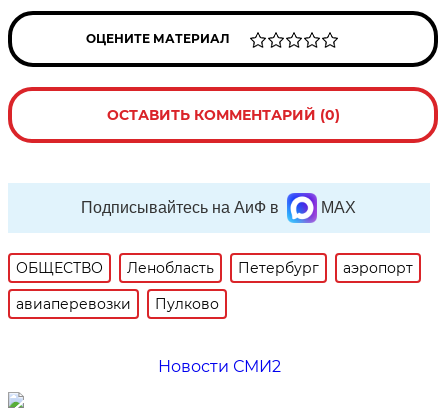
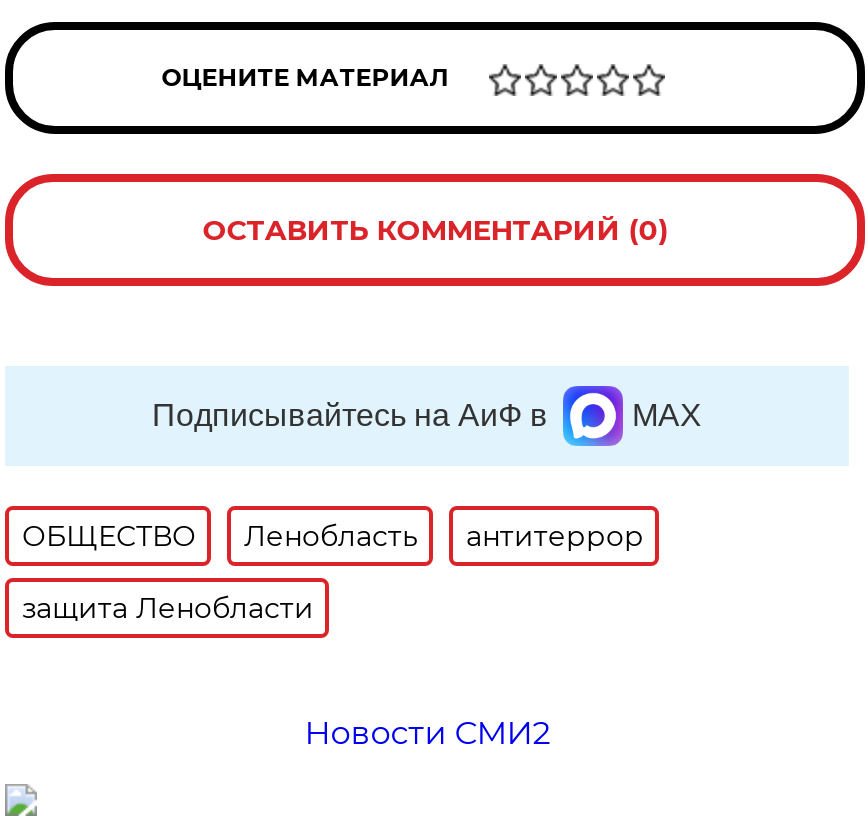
- Петербург
- аэропорт
+ антитеррор

- авиаперевозки
- Пулково
+ защита Ленобласти
